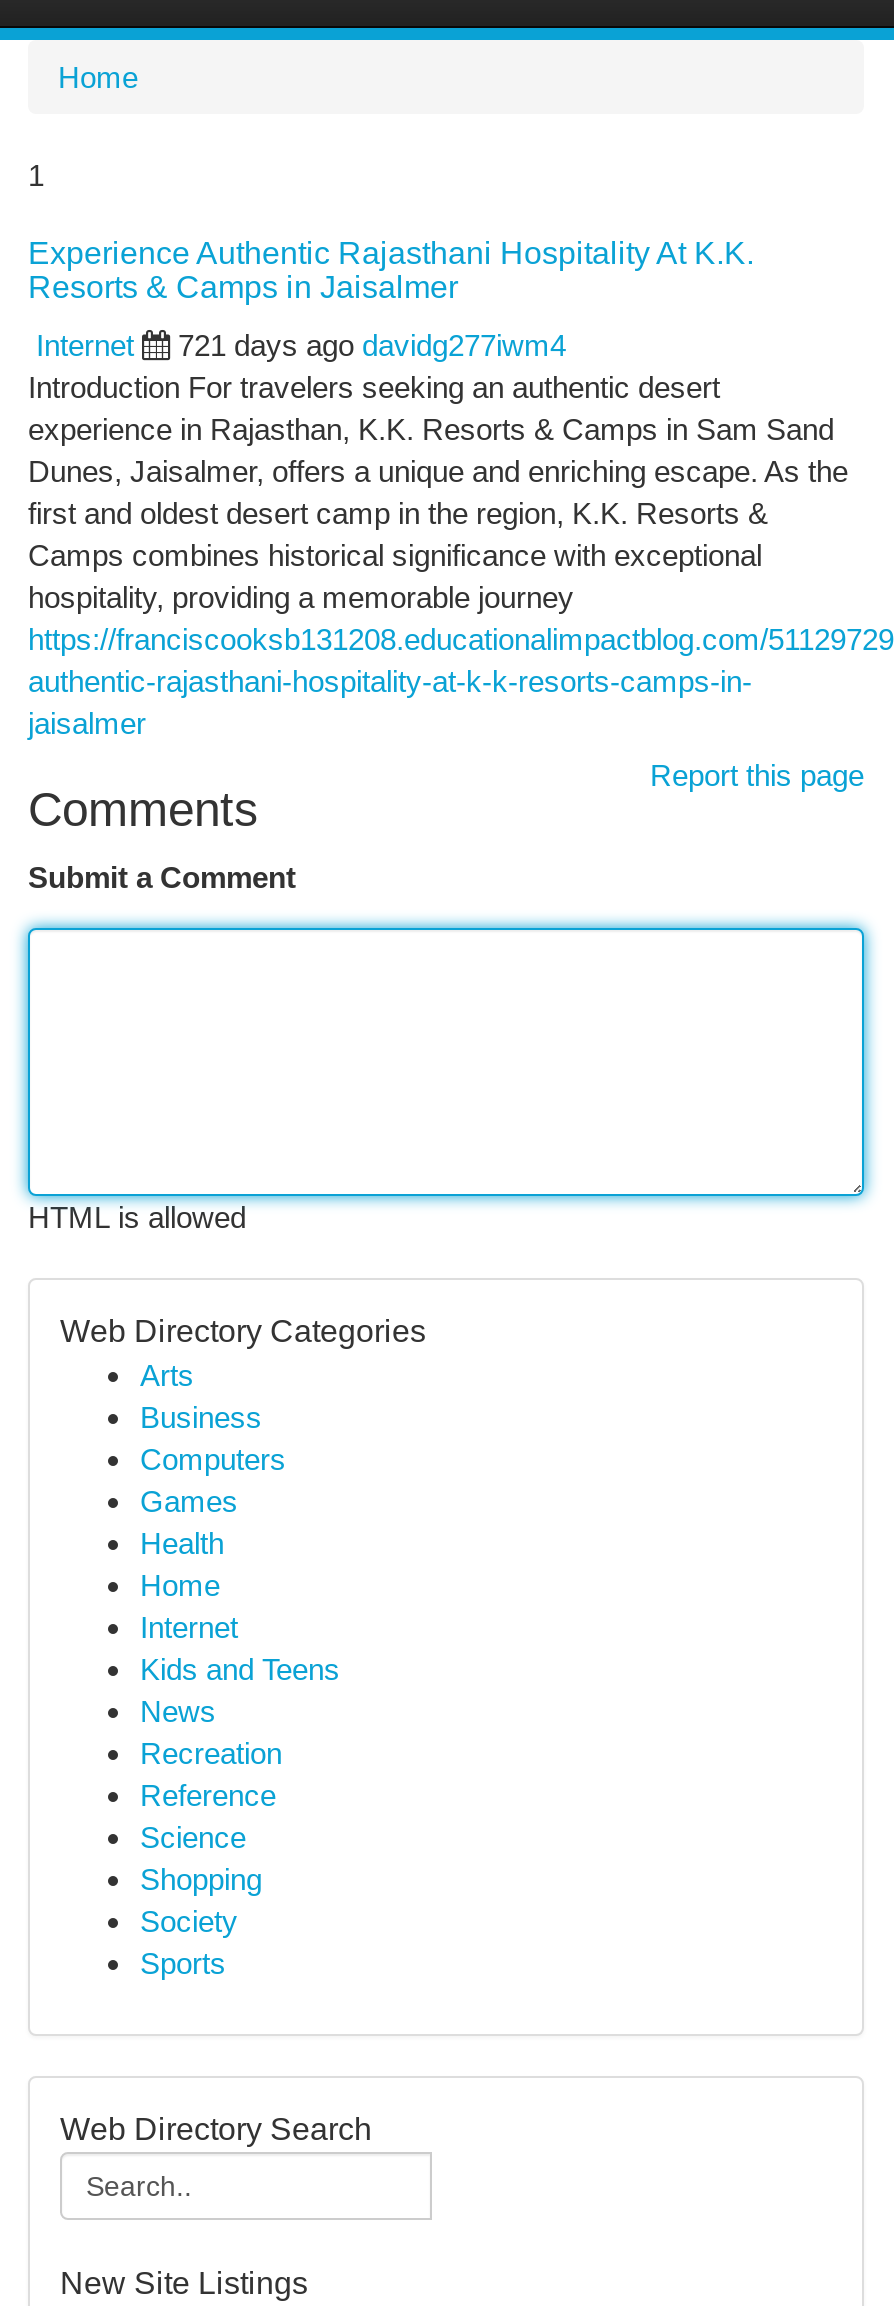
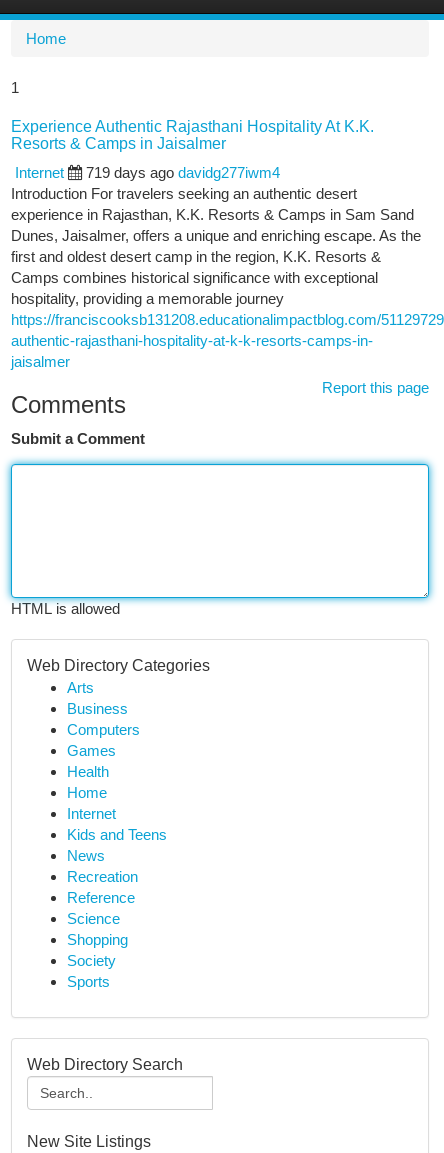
- 721 days ago davidg277iwm4
+ 719 days ago davidg277iwm4
